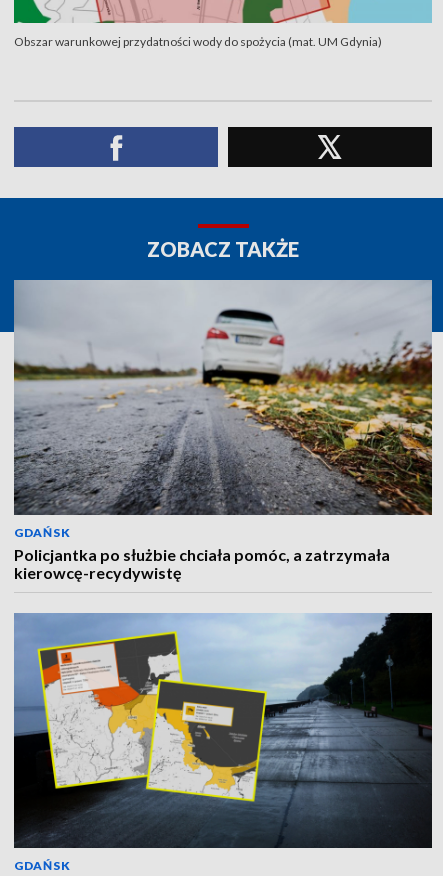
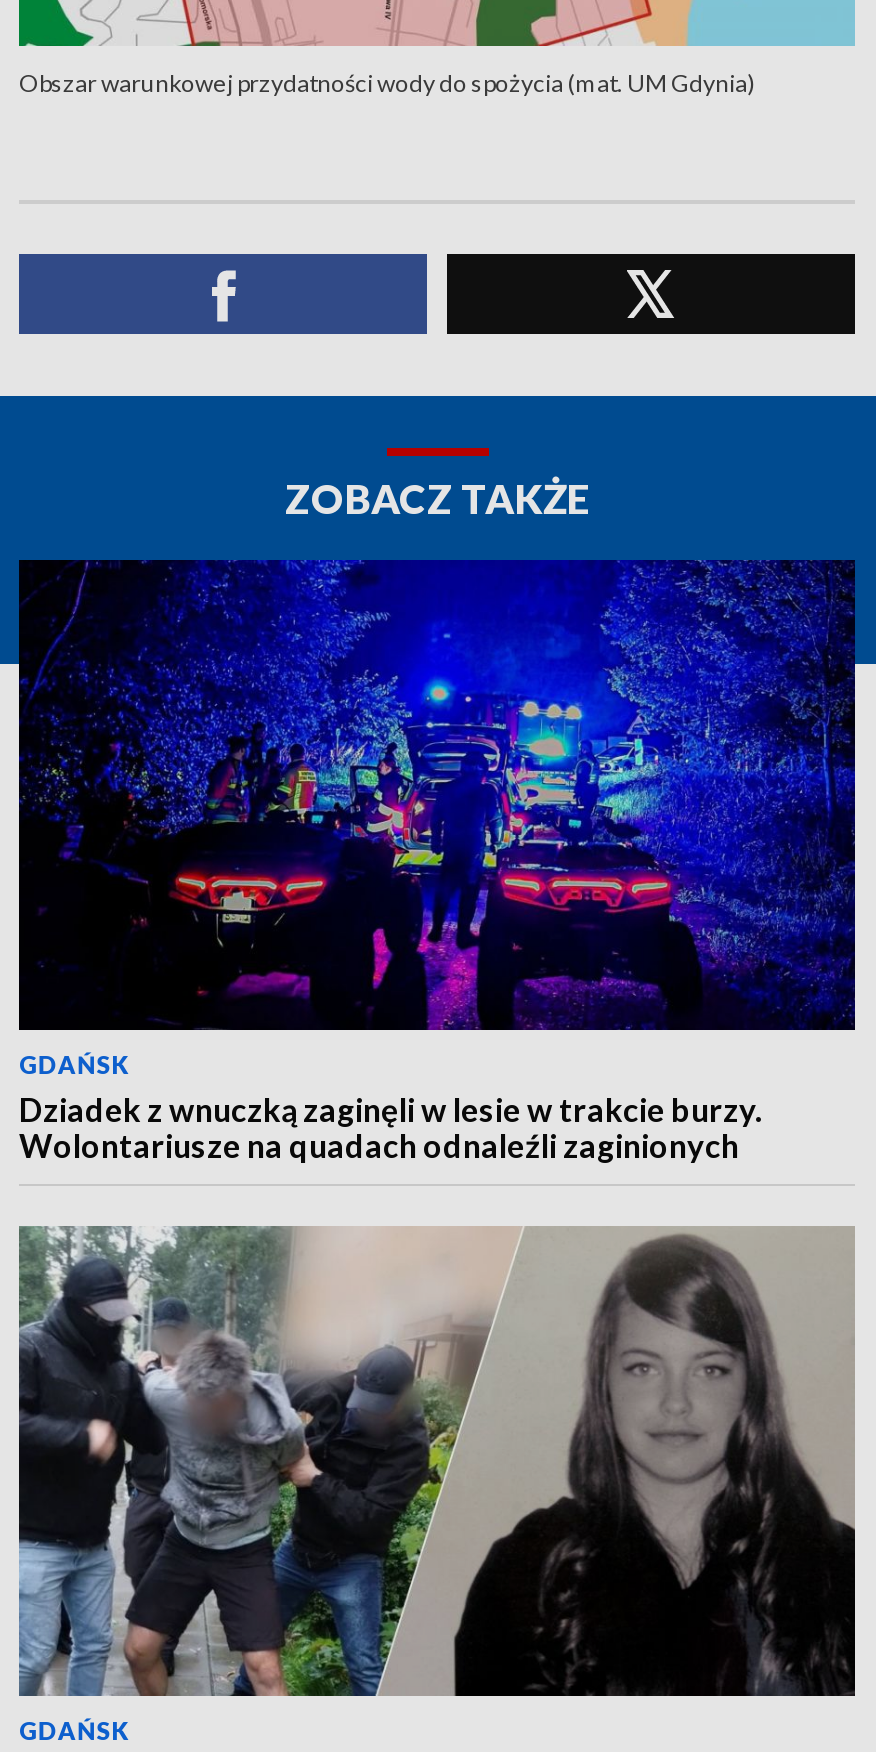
- [image]
- Policjantka po służbie chciała pomóc, a zatrzymała
- kierowcę-recydywistę
+ [image]
+ Dziadek z wnuczką zaginęli w lesie w trakcie burzy.
+ Wolontariusze na quadach odnaleźli zaginionych

- [image]
+ [image]
